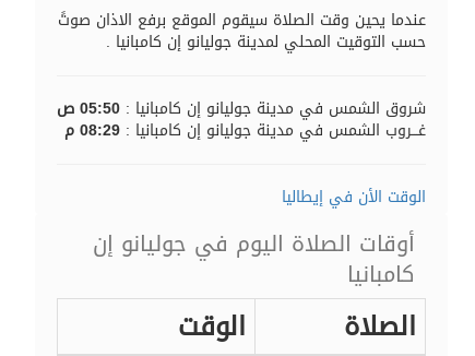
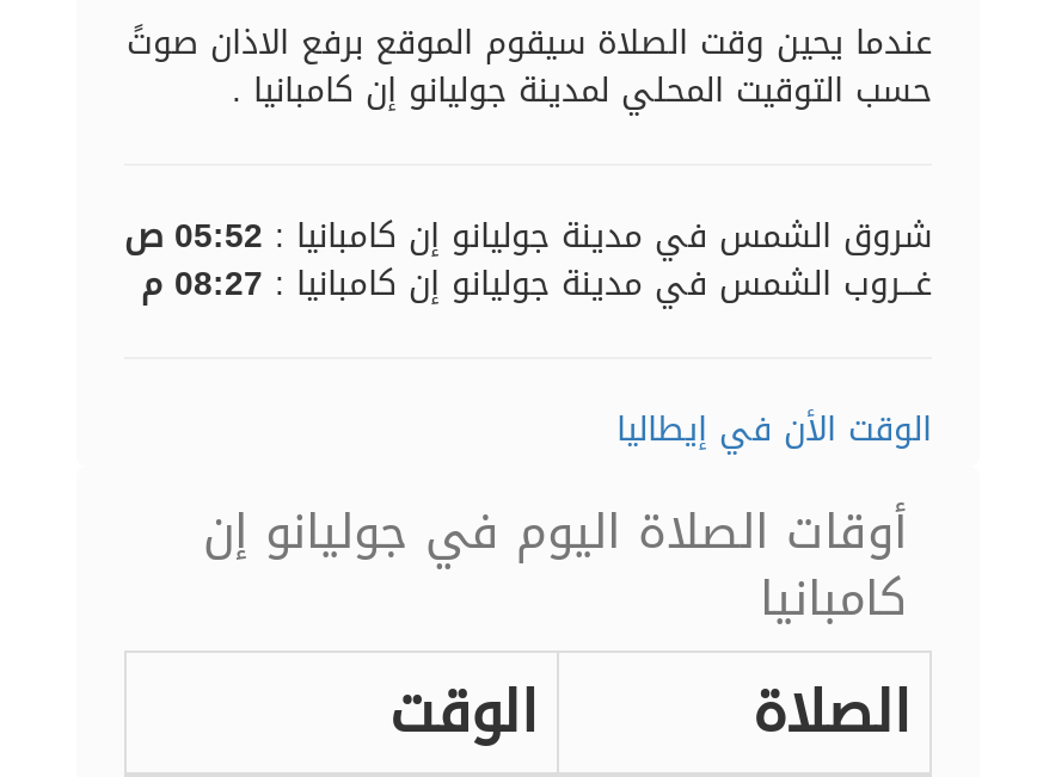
- شروق الشمس في مدينة جوليانو إن كامبانيا : 05:50 ص
+ شروق الشمس في مدينة جوليانو إن كامبانيا : 05:52 ص

- غـــروب الشمس في مدينة جوليانو إن كامبانيا : 08:29 م
+ غـــروب الشمس في مدينة جوليانو إن كامبانيا : 08:27 م
